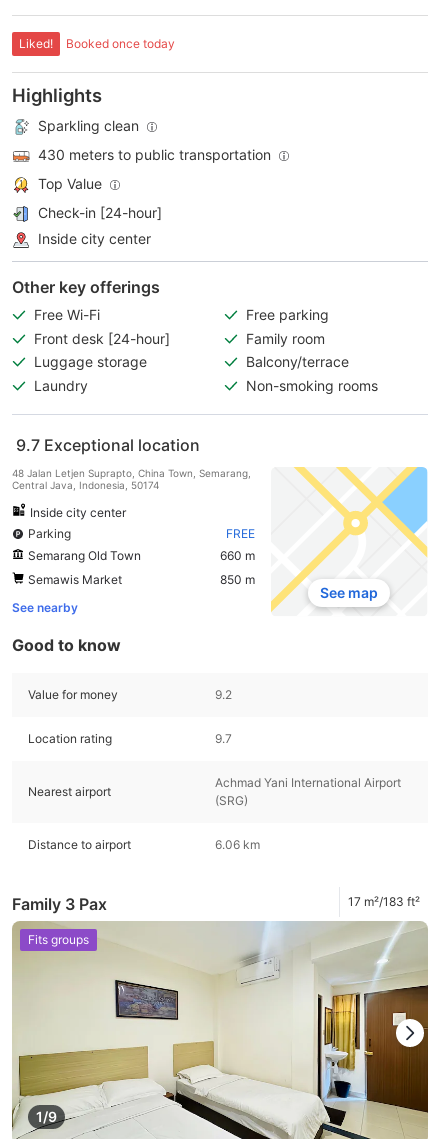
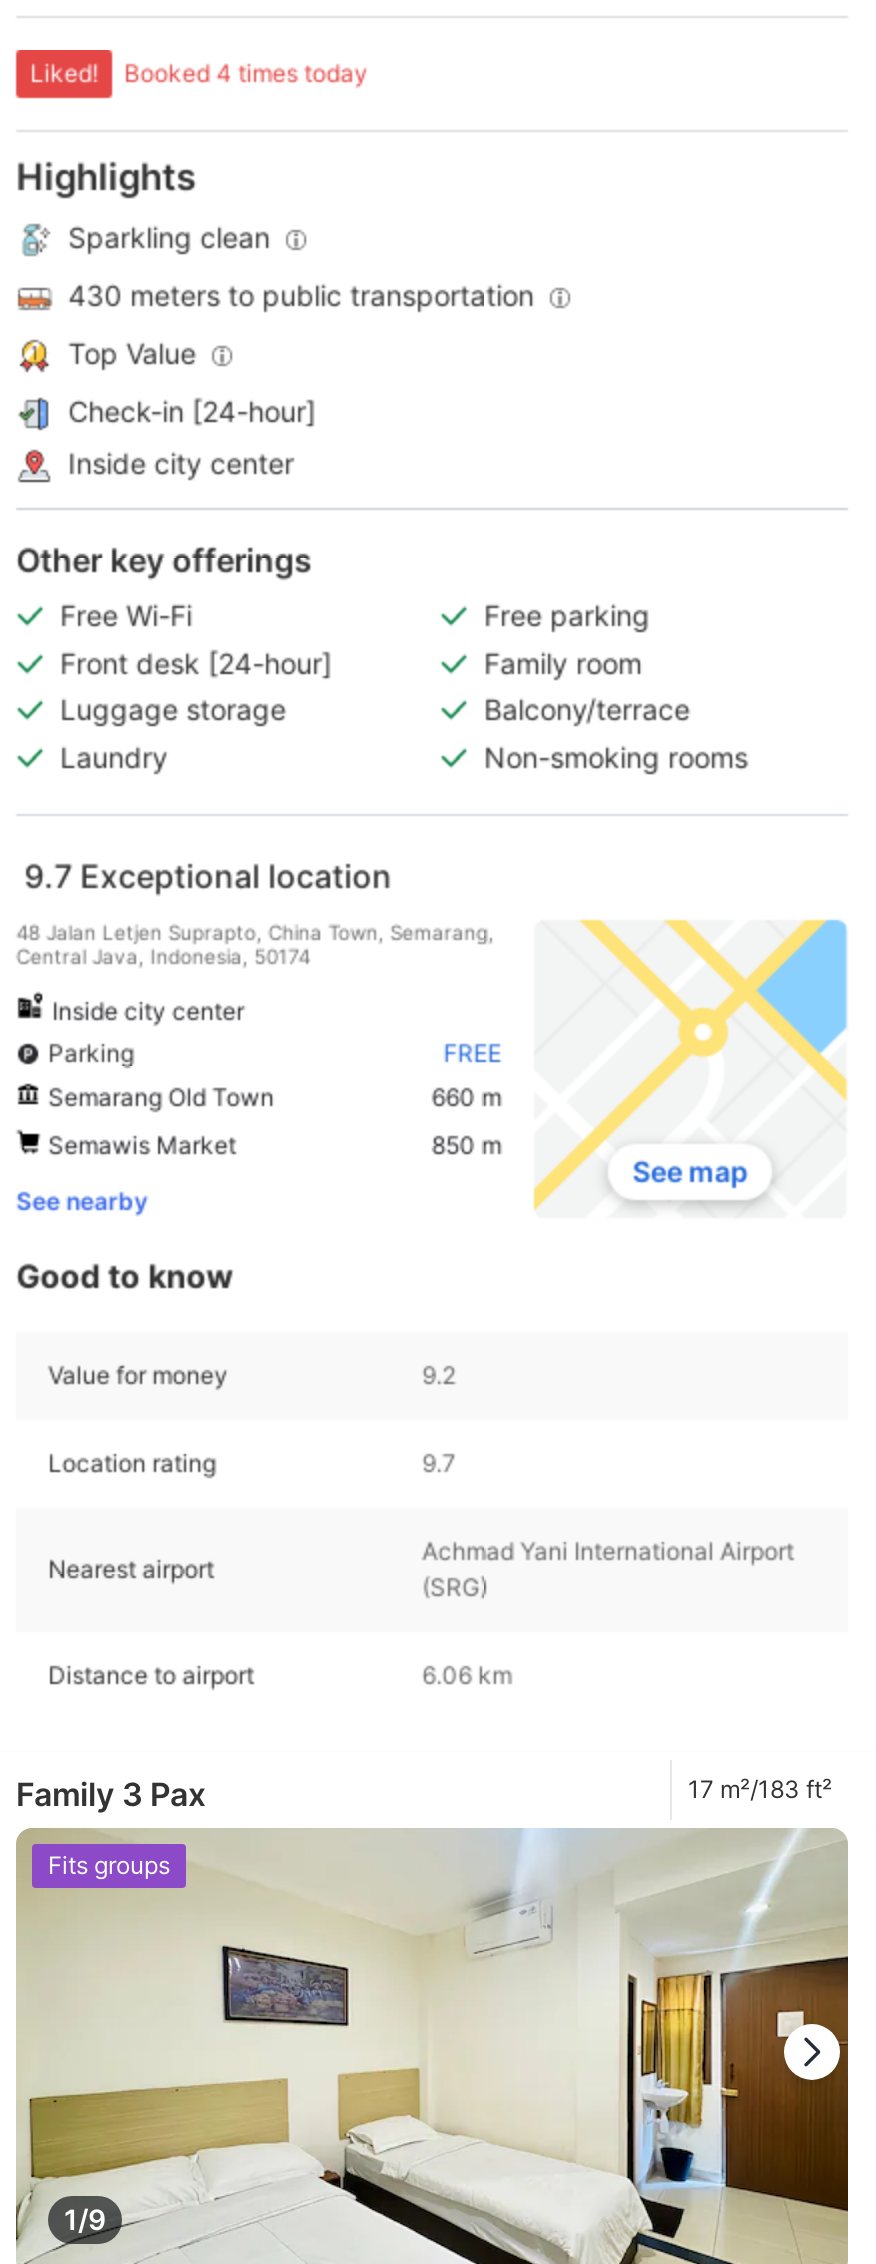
- Booked once today
+ Booked 4 times today
